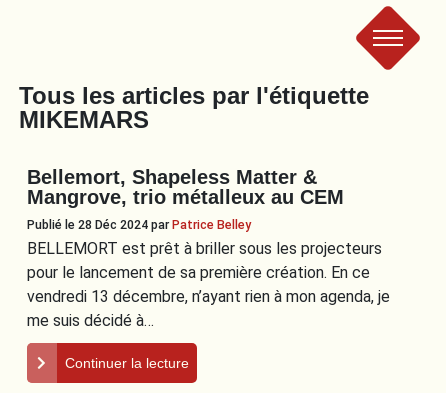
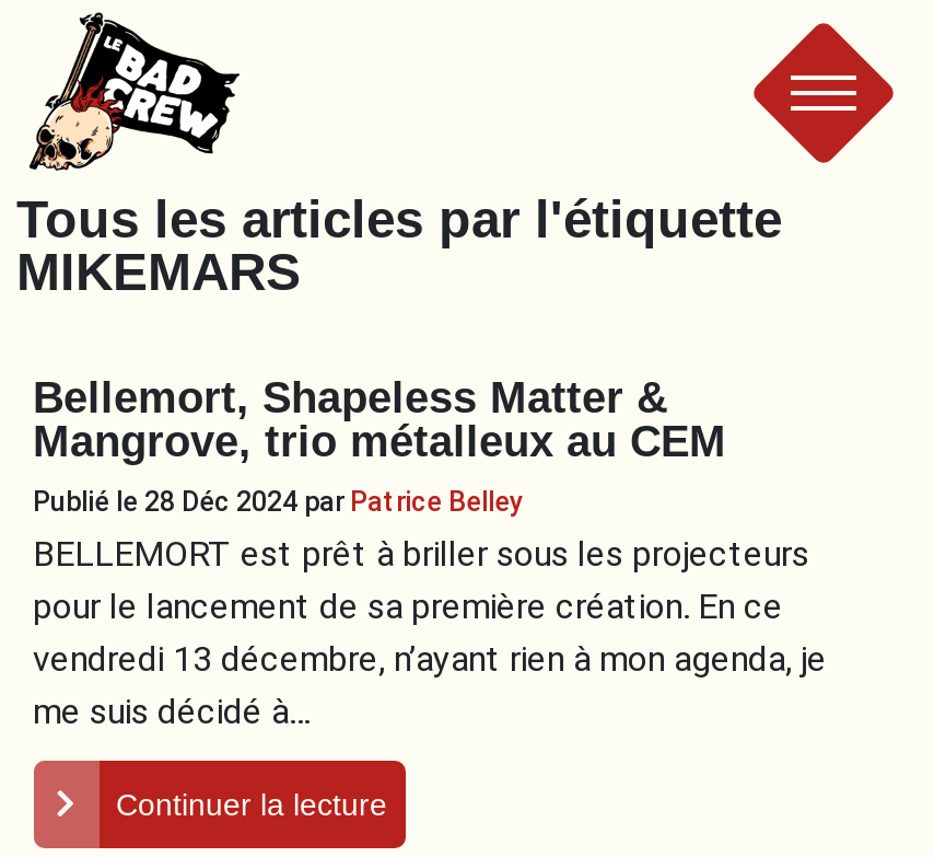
+ [image]
